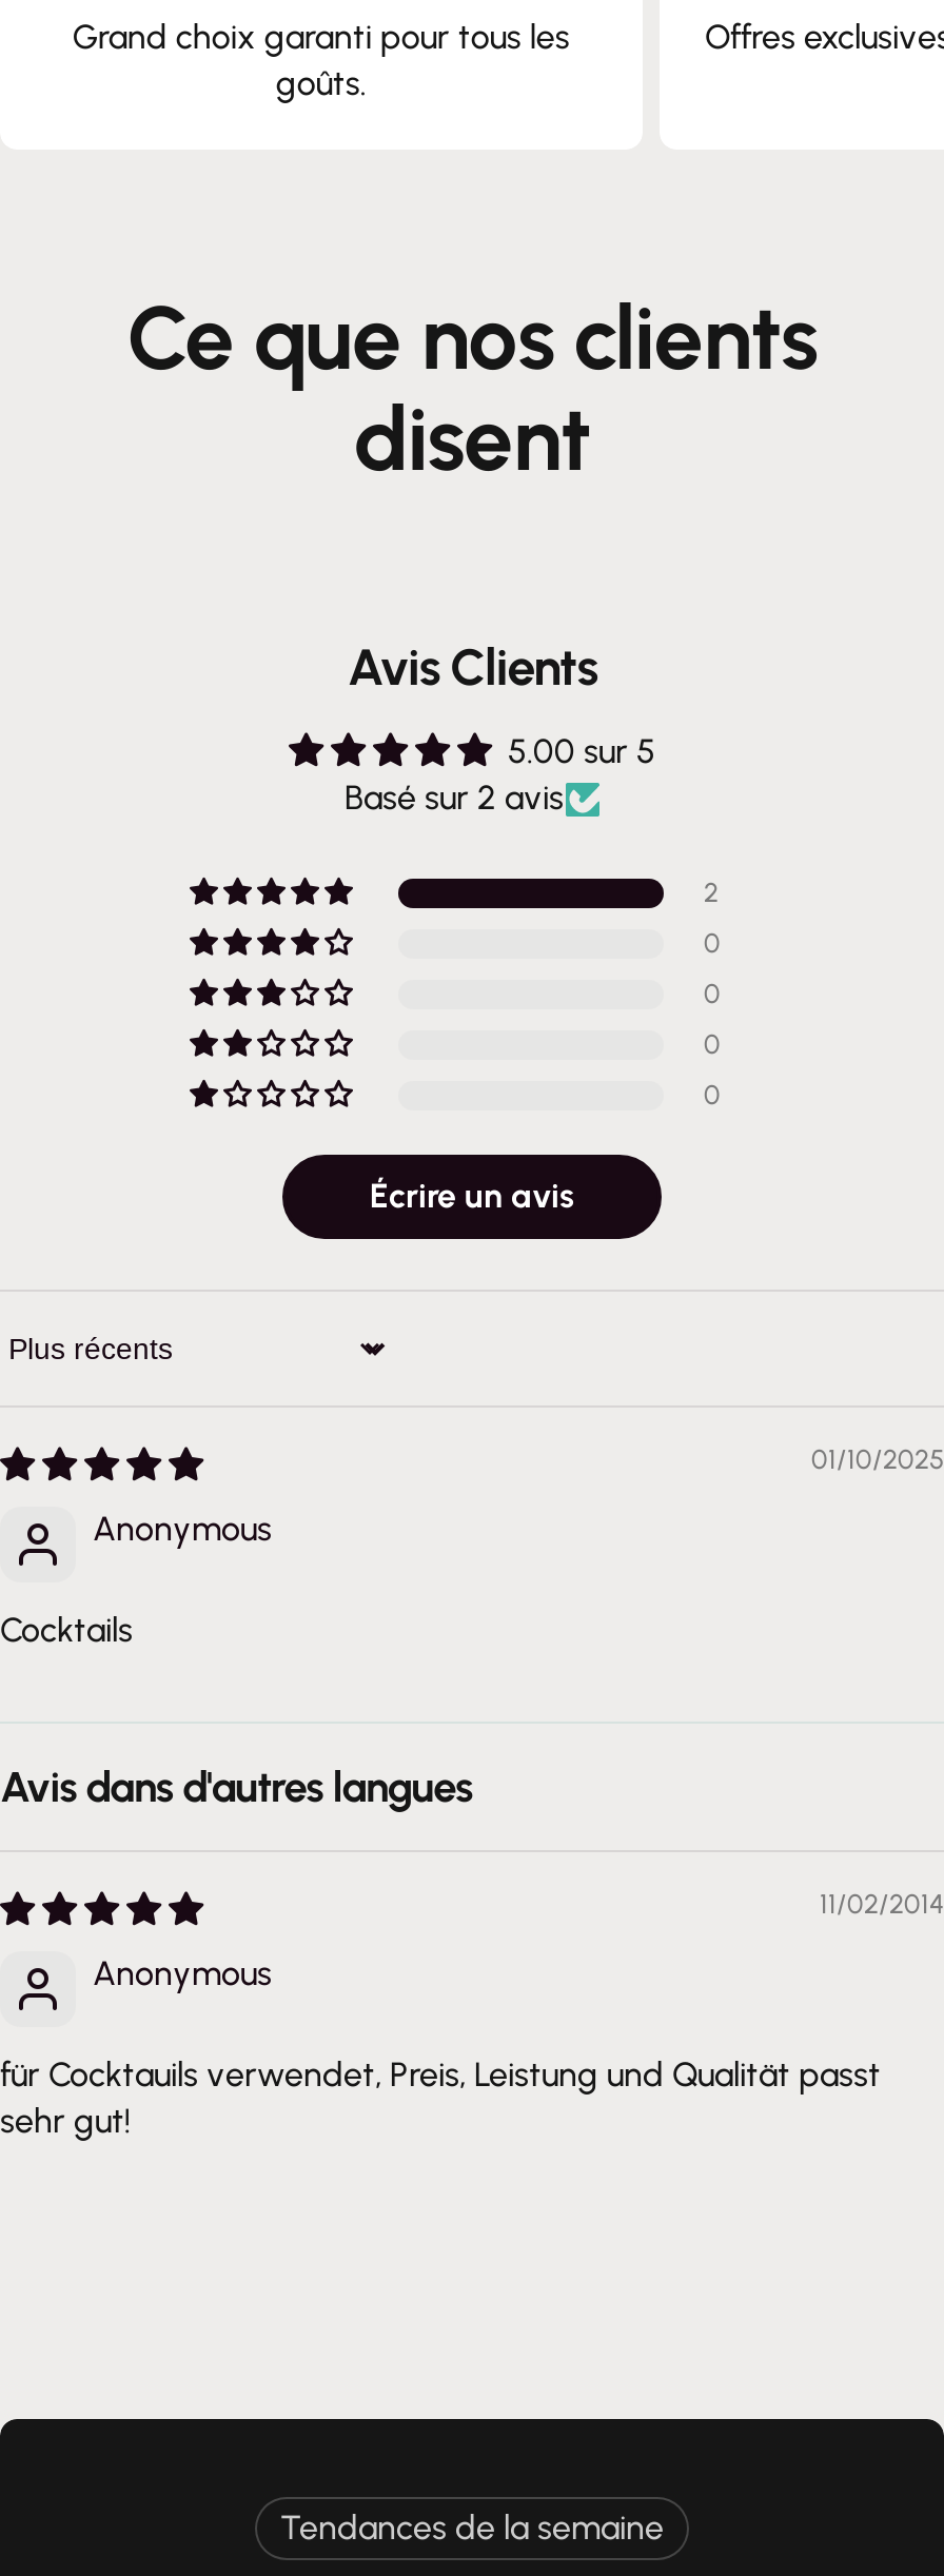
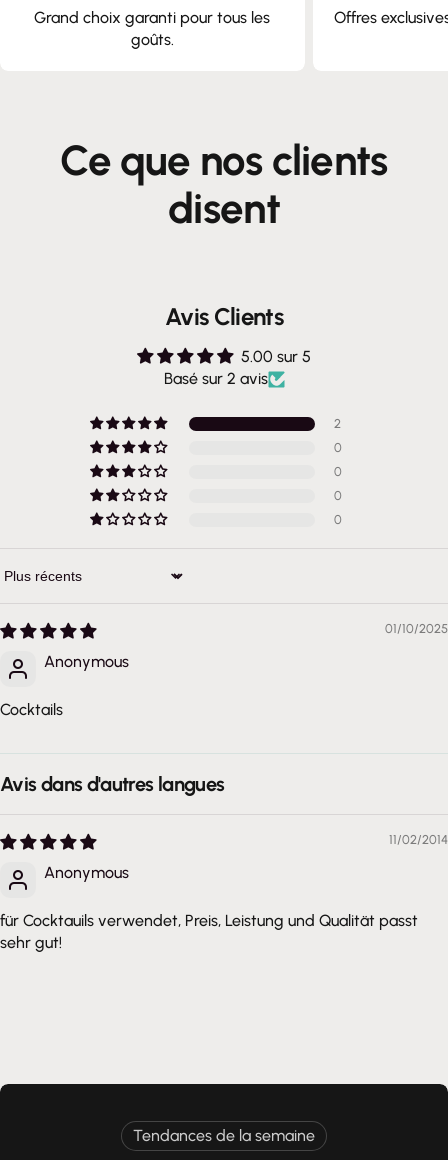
- Écrire un avis
